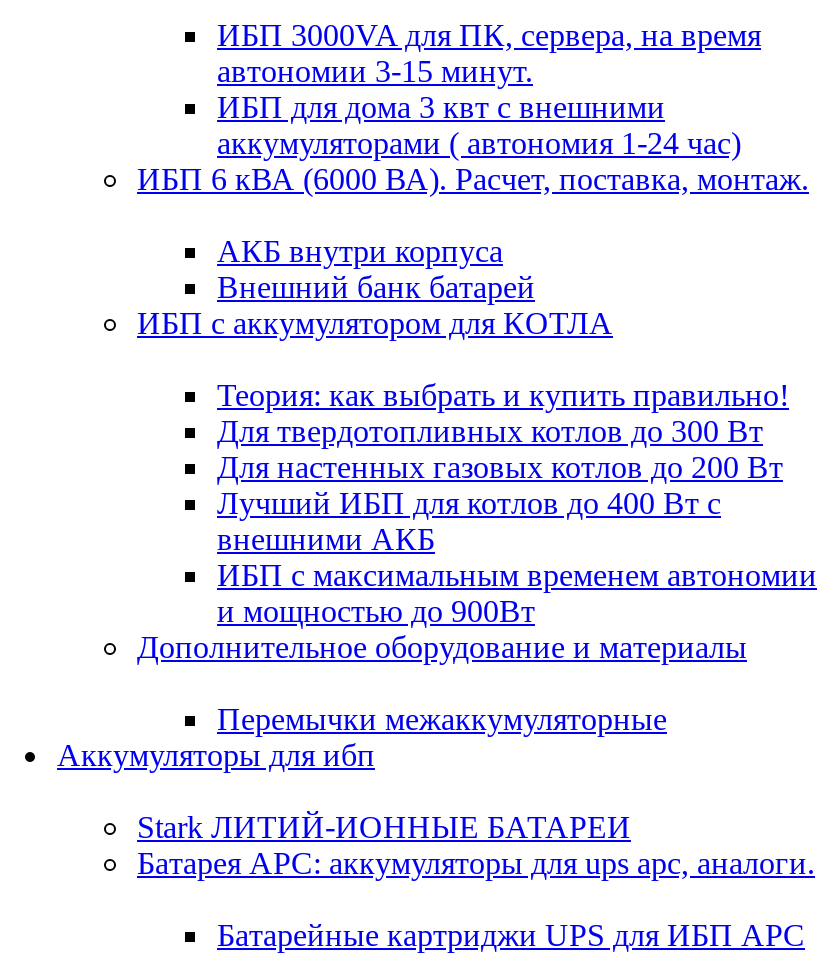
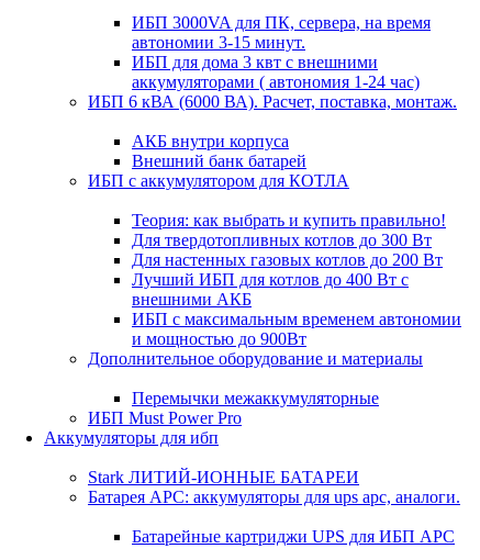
+ ИБП Must Power Pro
